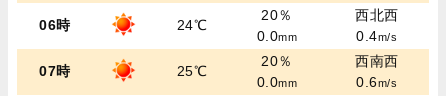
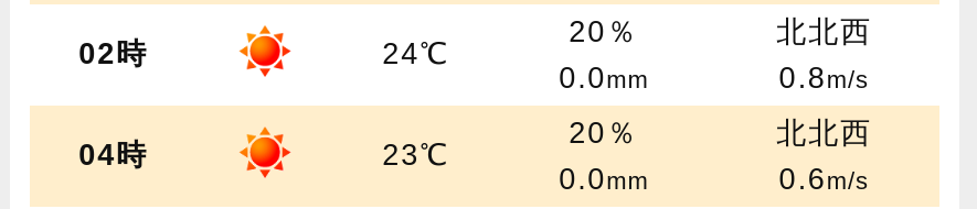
- 西北西
+ 北北西

- 06時
+ 02時

- 0.4m/s
+ 0.8m/s

- 西南西
+ 北北西

- 07時
+ 04時

- 25℃
+ 23℃
